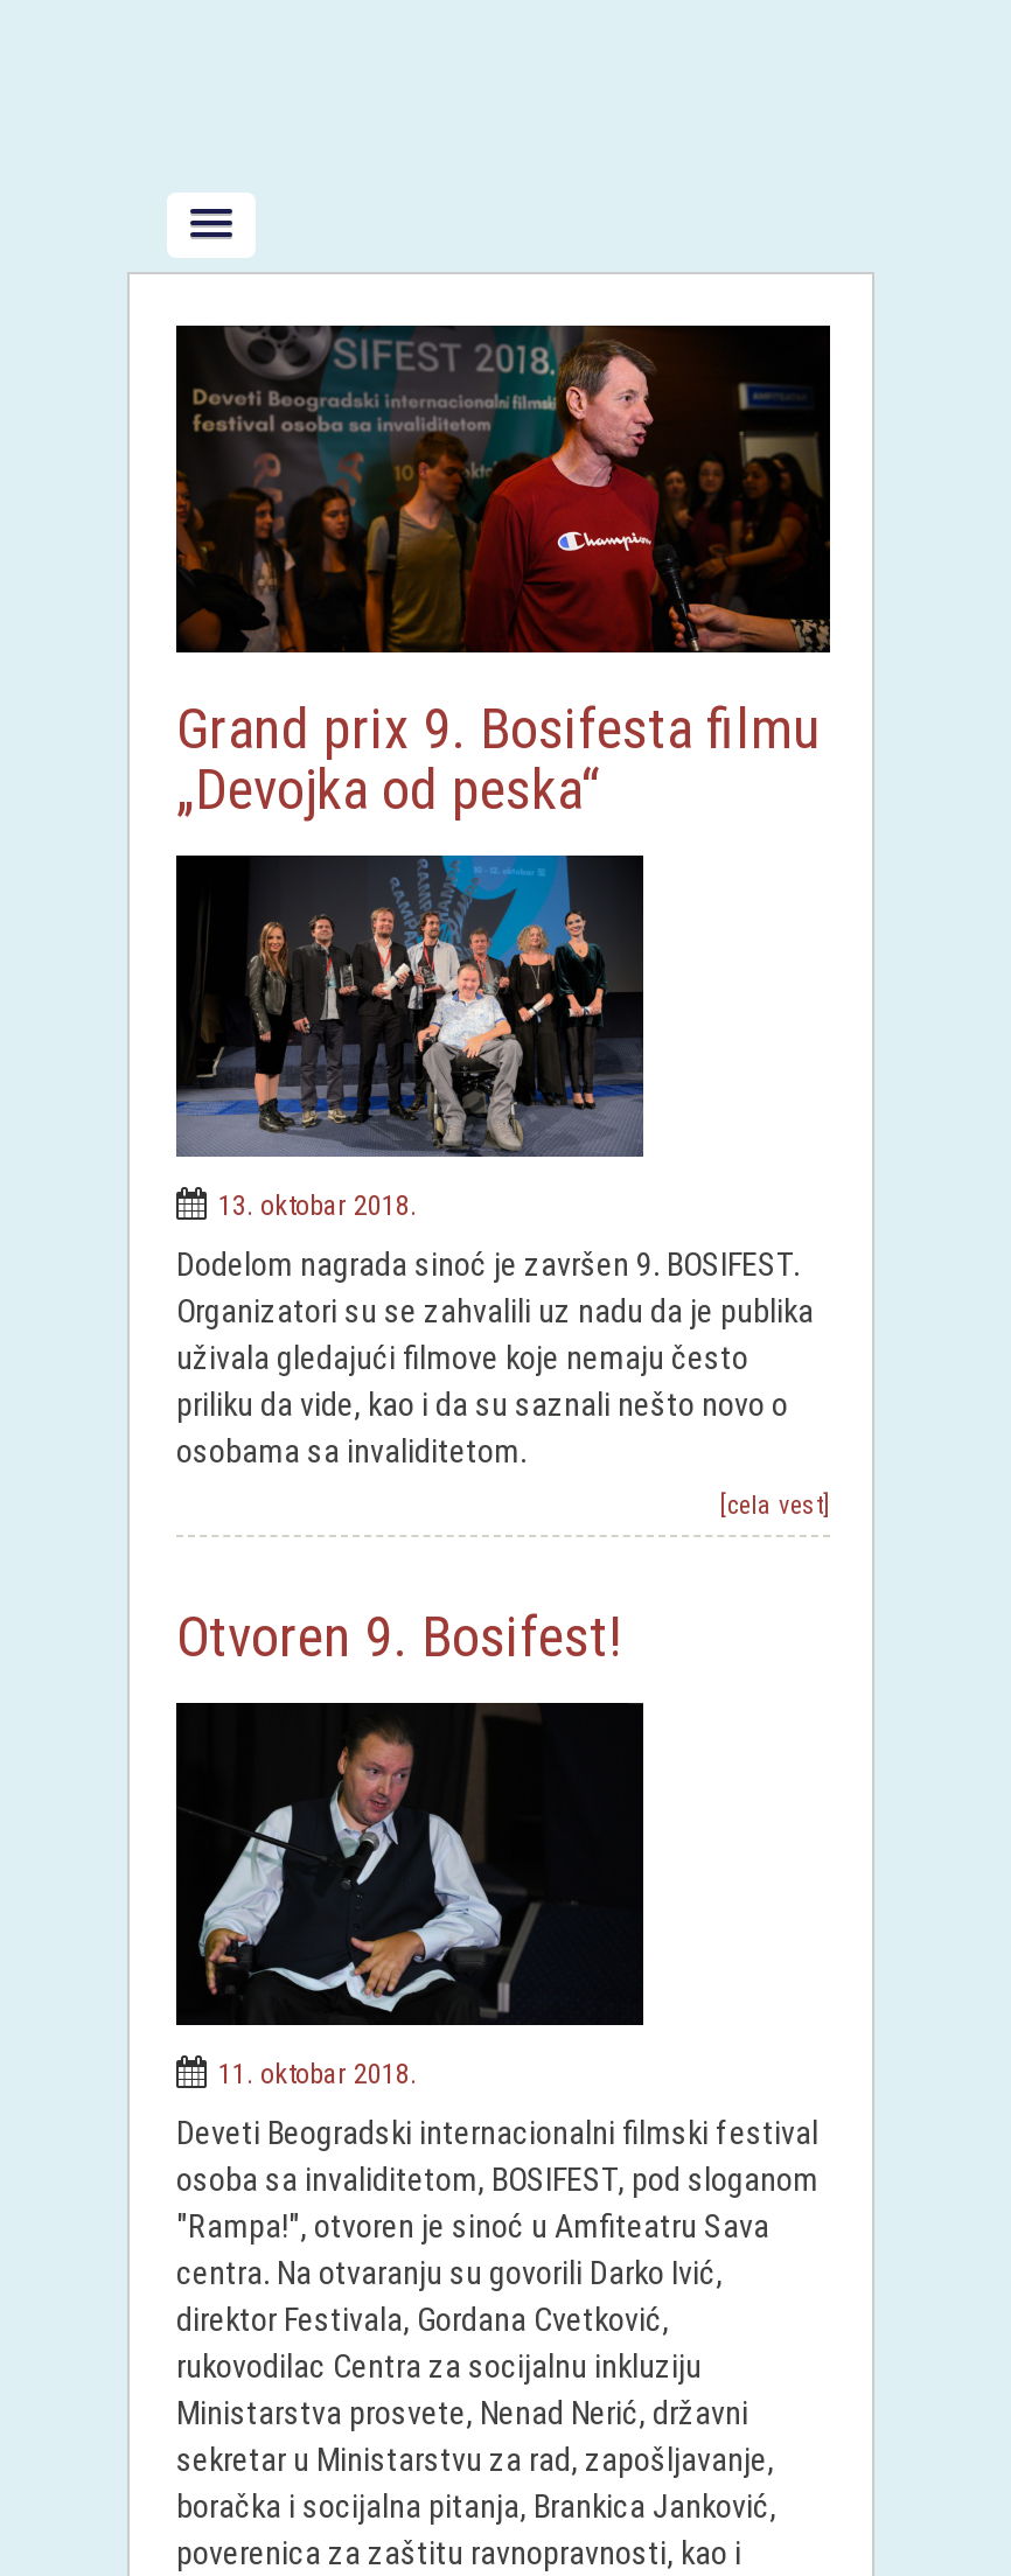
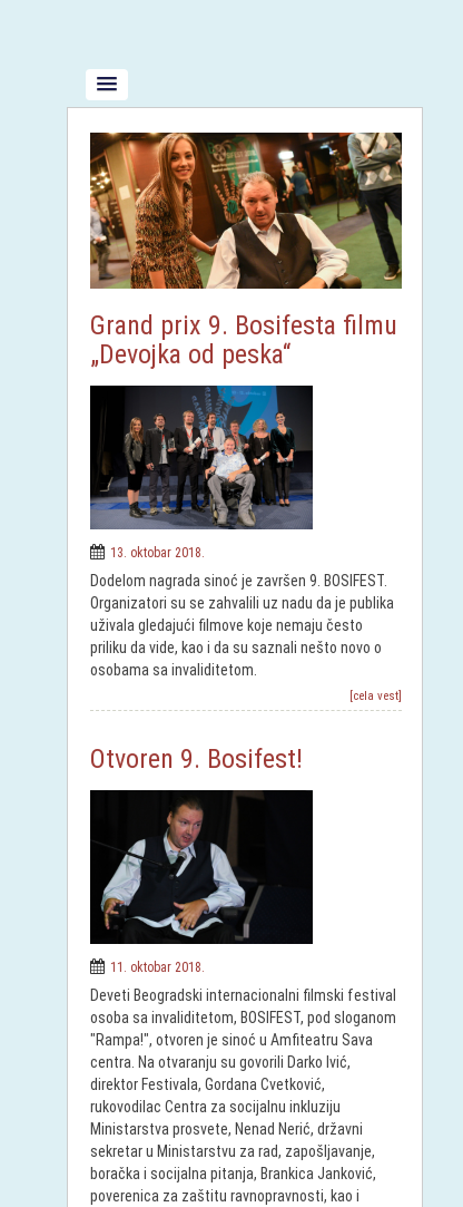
- [image]
+ [image]
